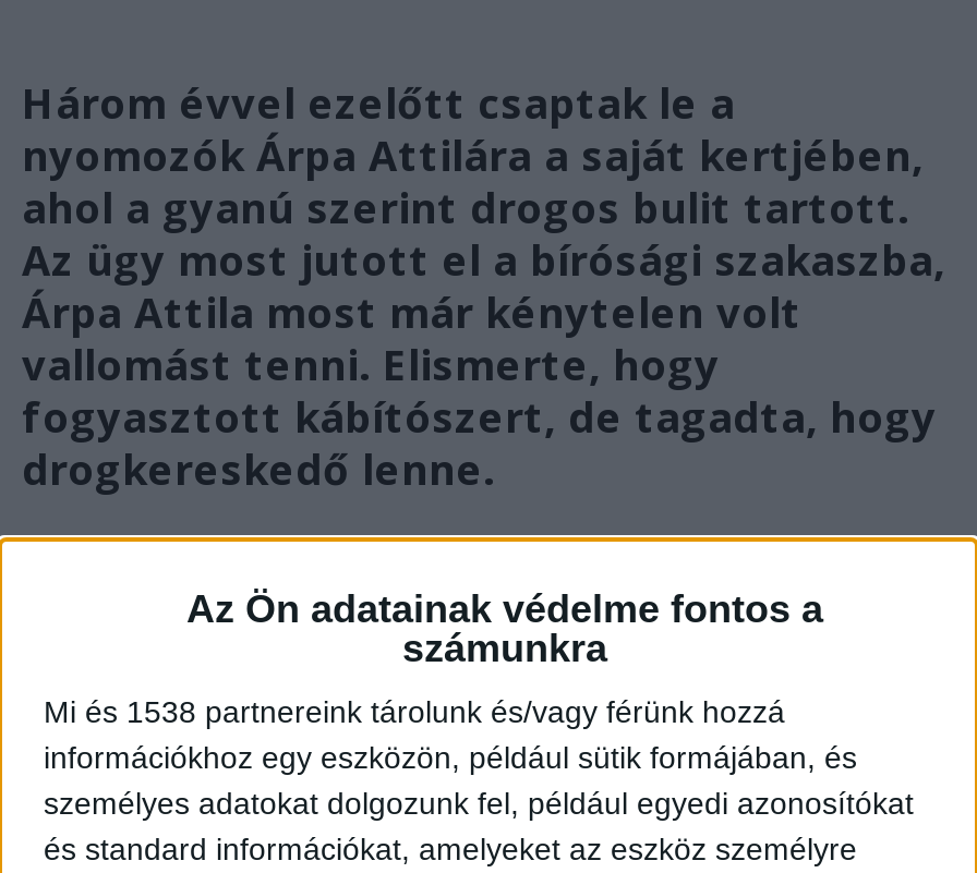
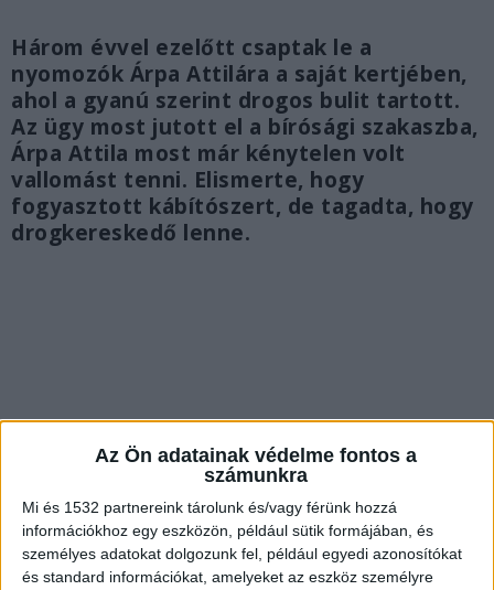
- Mi és 1538 partnereink tárolunk és/vagy férünk hozzá
+ Mi és 1532 partnereink tárolunk és/vagy férünk hozzá
